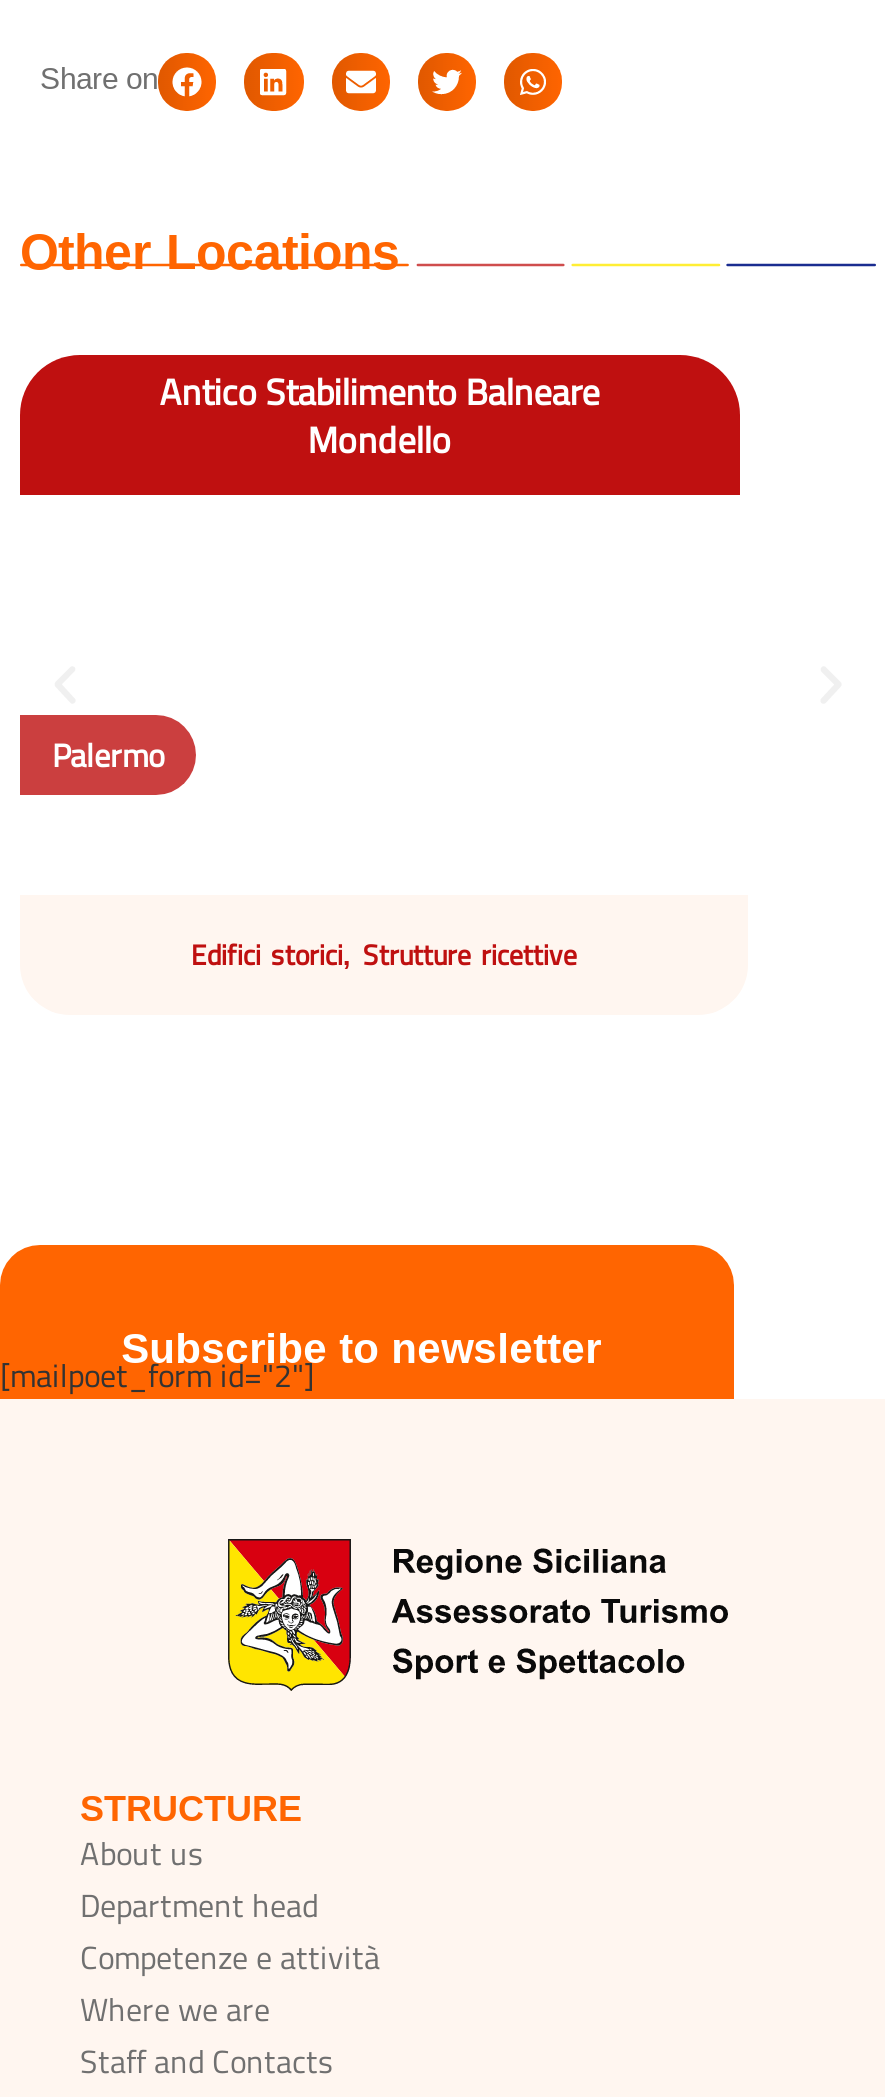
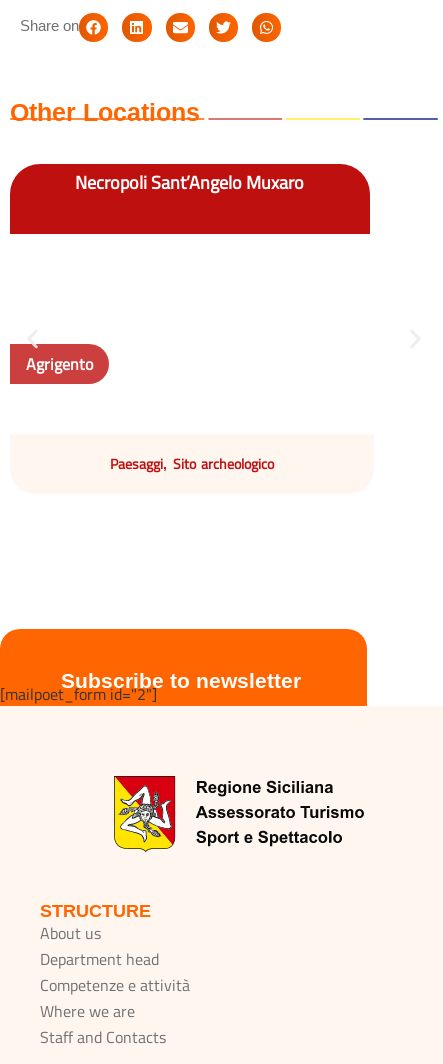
- Antico Stabilimento Balneare
- Mondello
+ Necropoli Sant’Angelo Muxaro

- Palermo
+ Agrigento

- Edifici storici, Strutture ricettive
+ Paesaggi, Sito archeologico
